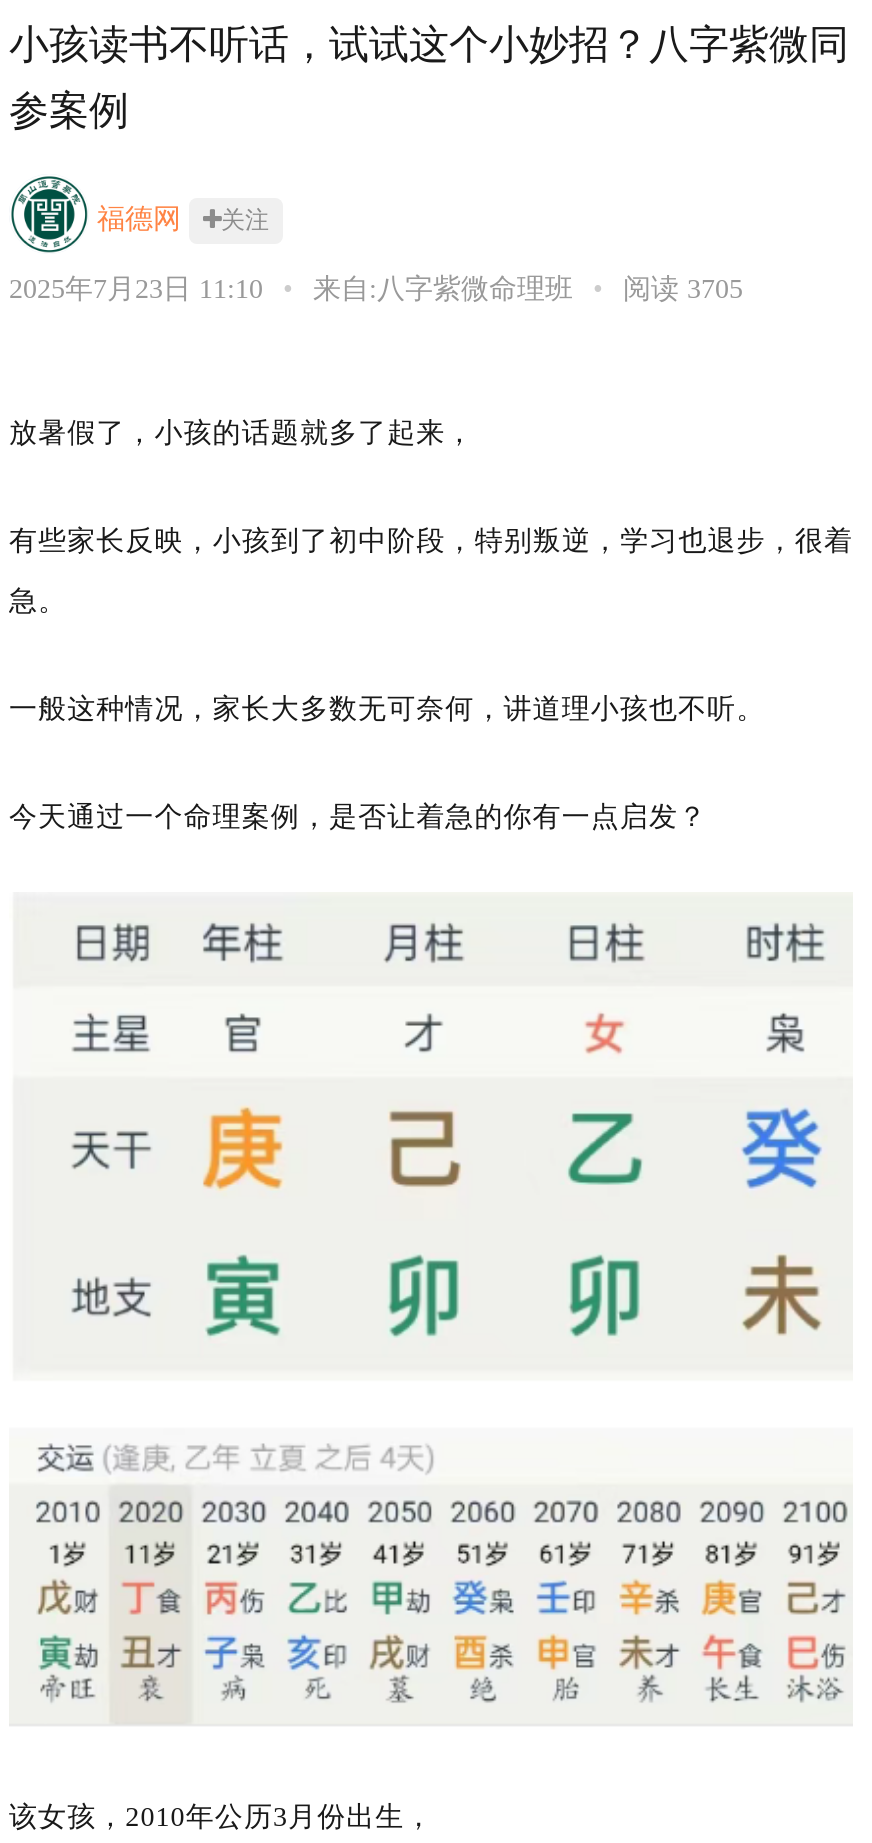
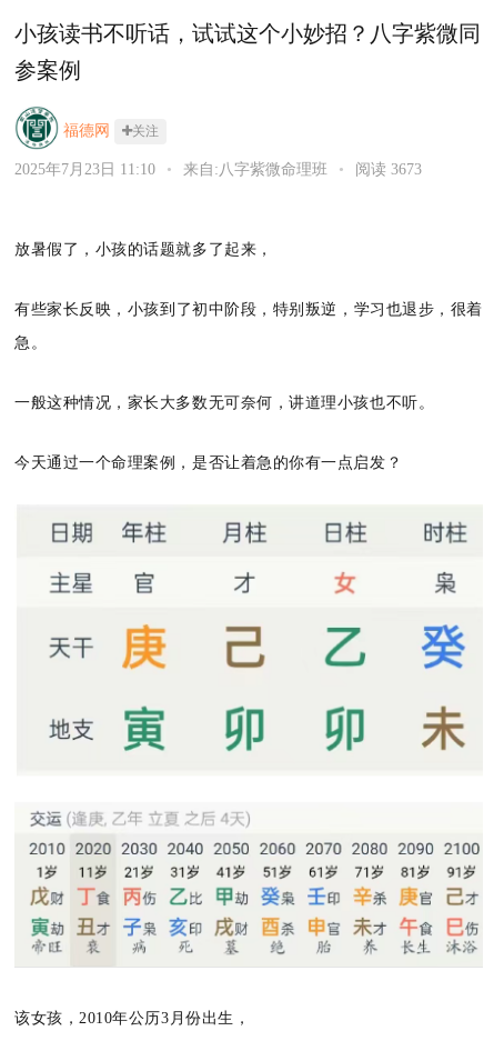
- 阅读 3705
+ 阅读 3673
